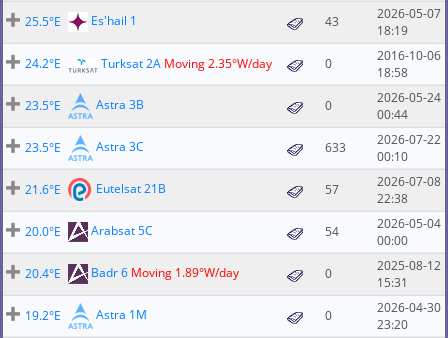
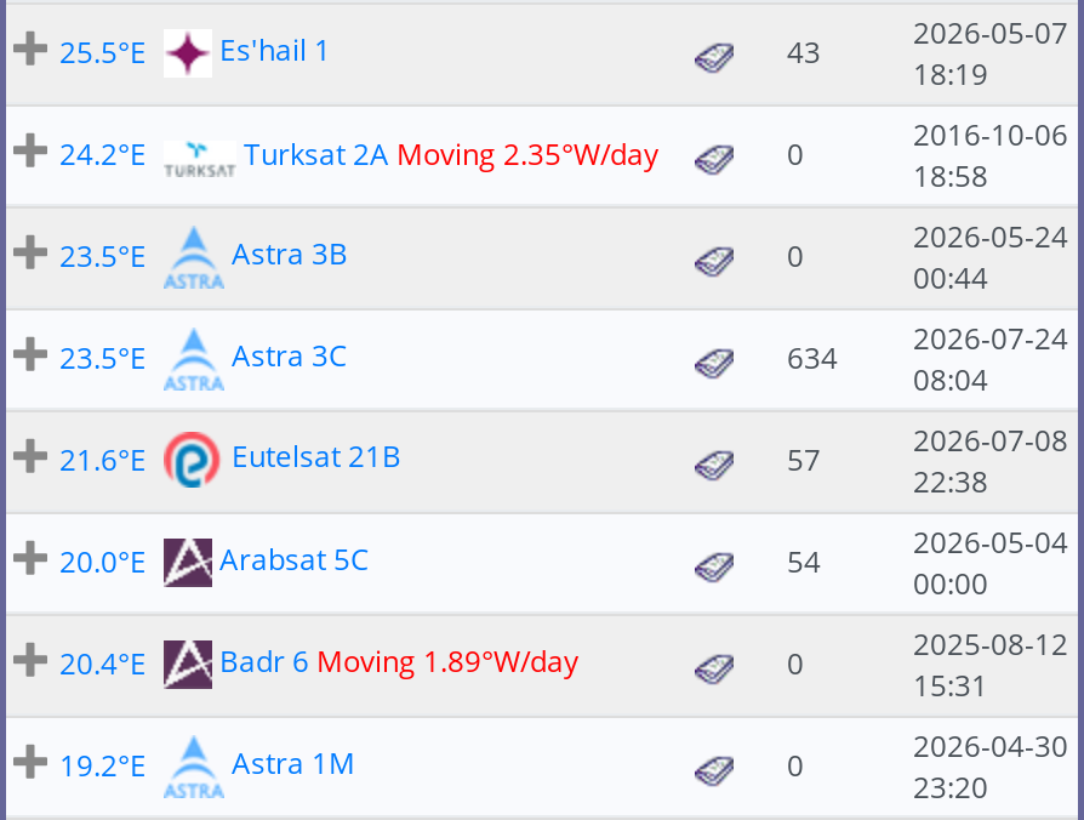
- 2026-07-22
+ 2026-07-24

- 633
+ 634

- 00:10
+ 08:04
